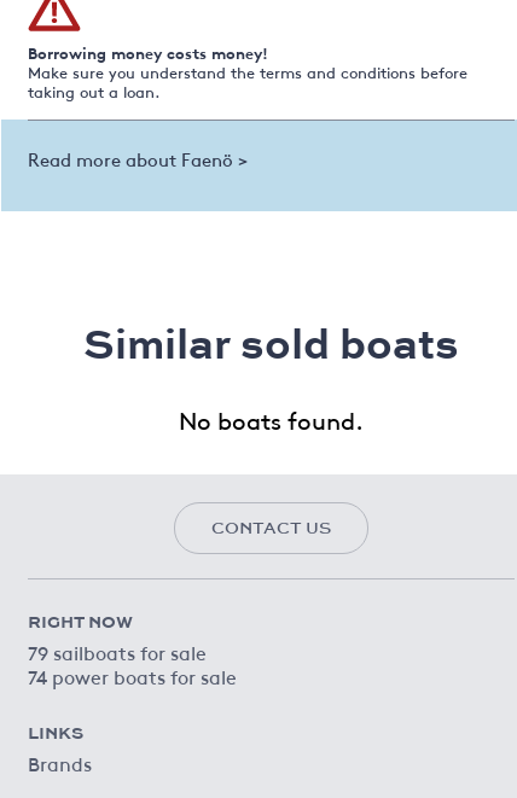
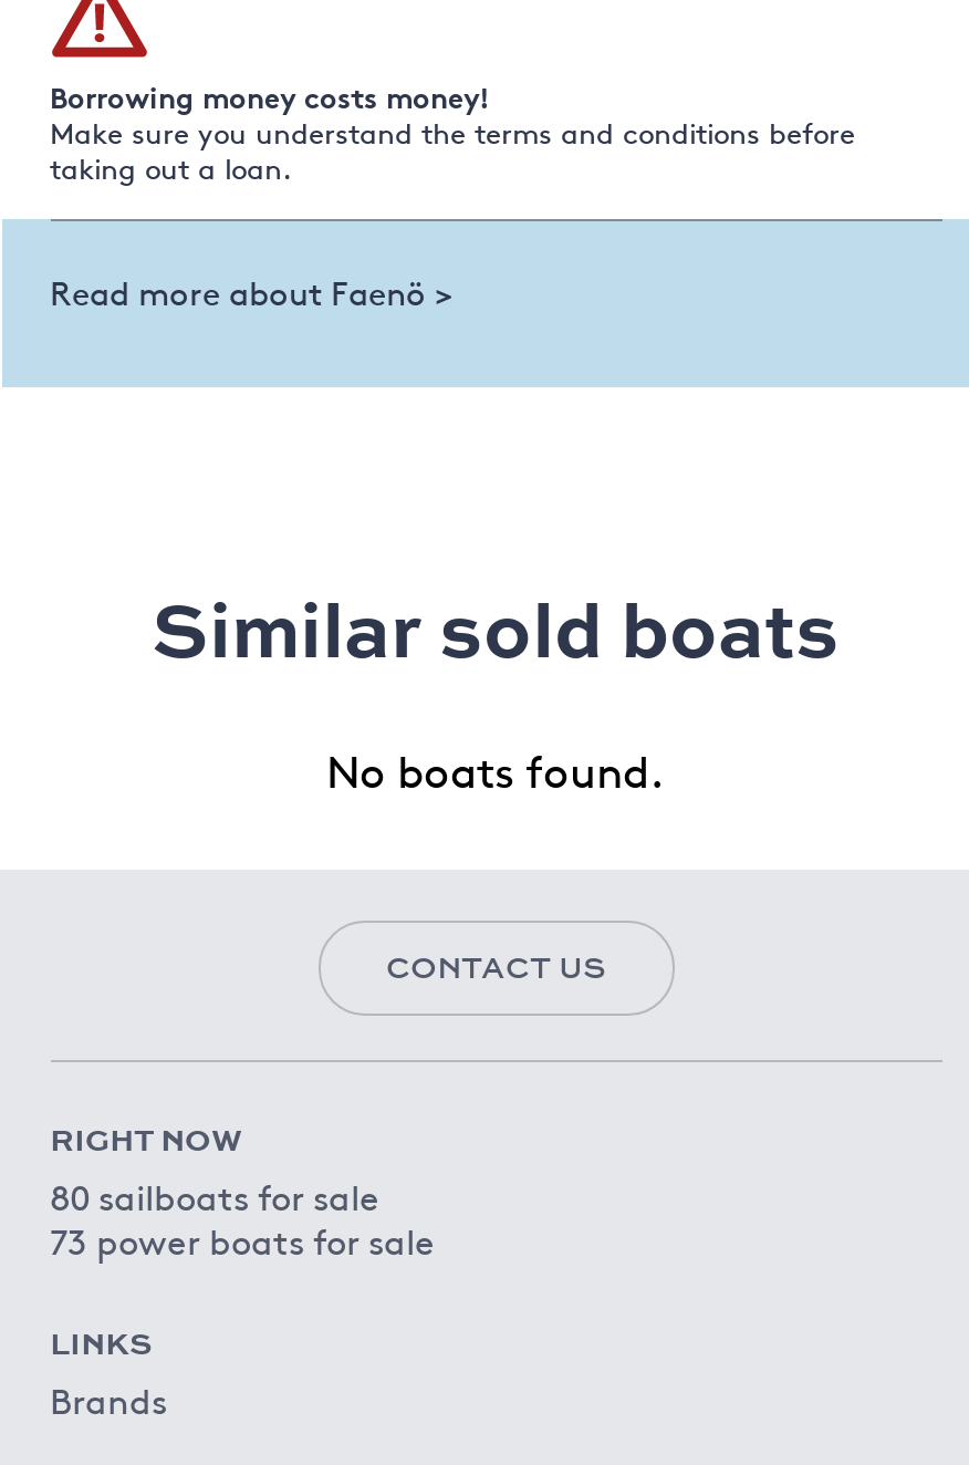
- 79 sailboats for sale
+ 80 sailboats for sale

- 74 power boats for sale
+ 73 power boats for sale
